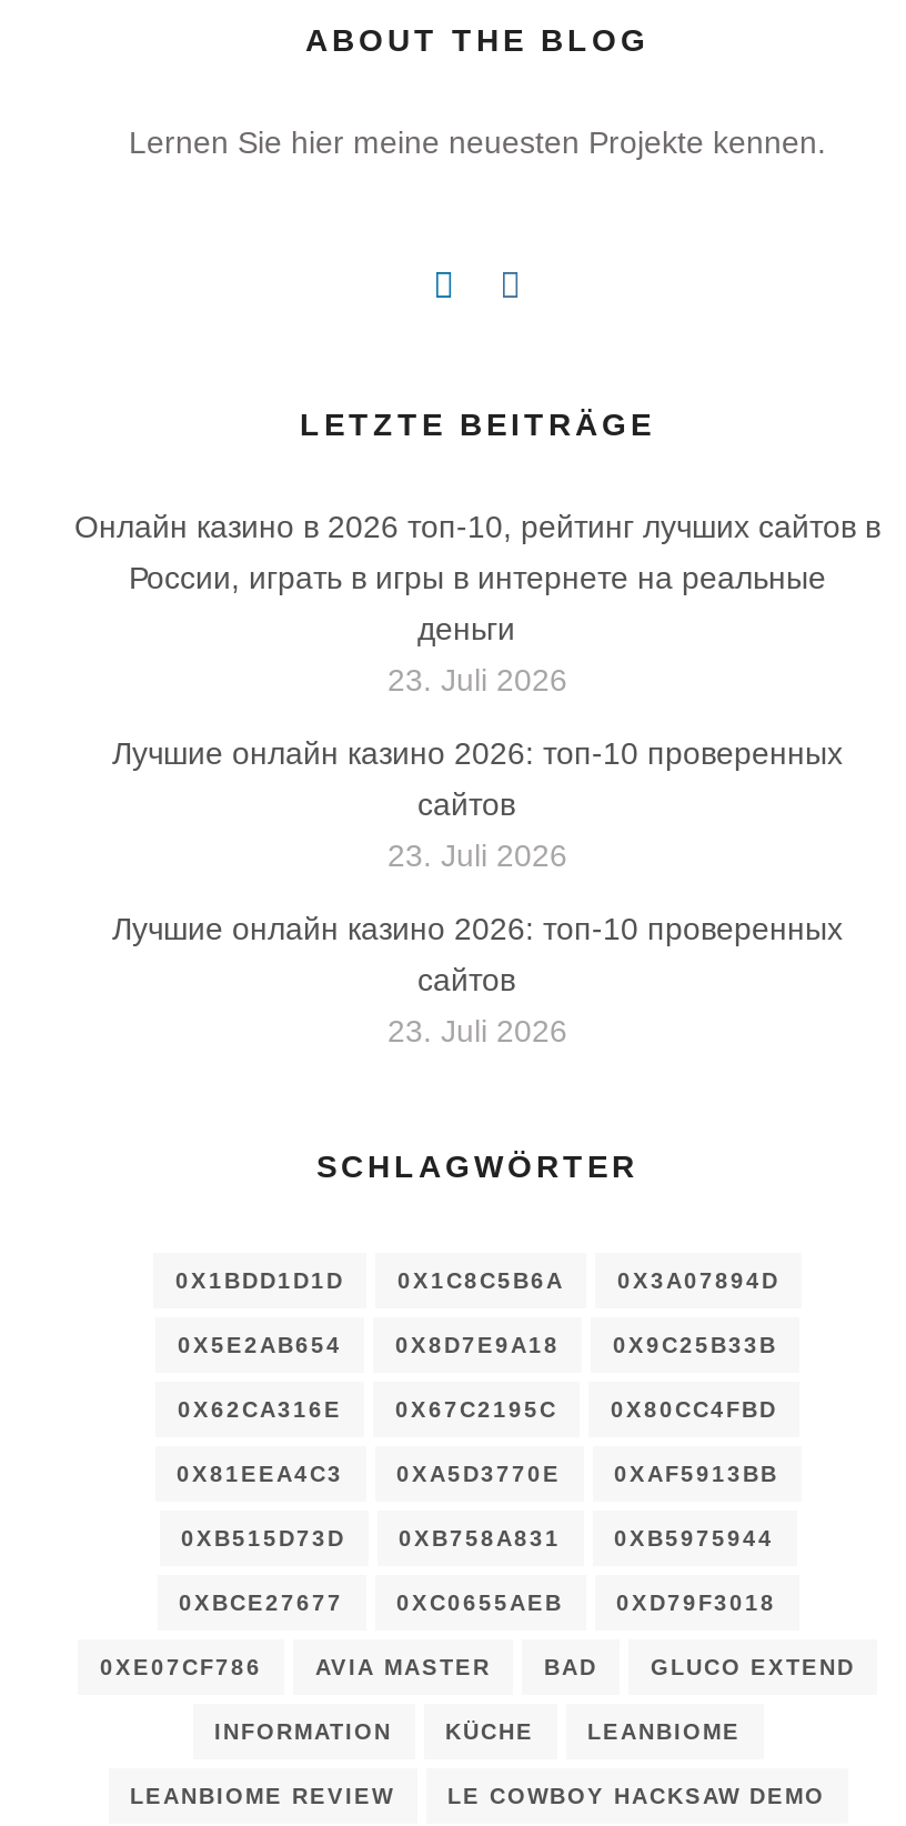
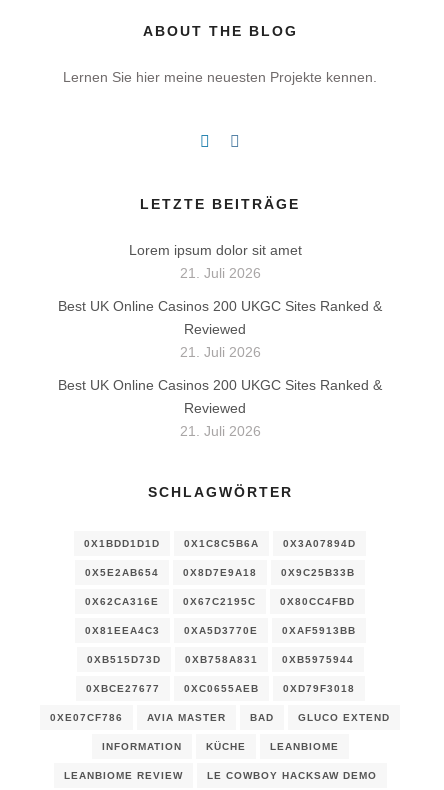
- Онлайн казино в 2026 топ-10, рейтинг лучших сайтов в
- России, играть в игры в интернете на реальные
- деньги
- 23. Juli 2026
+ Lorem ipsum dolor sit amet
+ 21. Juli 2026

- Лучшие онлайн казино 2026: топ-10 проверенных
- сайтов
- 23. Juli 2026
+ Best UK Online Casinos 200 UKGC Sites Ranked &
+ Reviewed
+ 21. Juli 2026

- Лучшие онлайн казино 2026: топ-10 проверенных
- сайтов
- 23. Juli 2026
+ Best UK Online Casinos 200 UKGC Sites Ranked &
+ Reviewed
+ 21. Juli 2026
